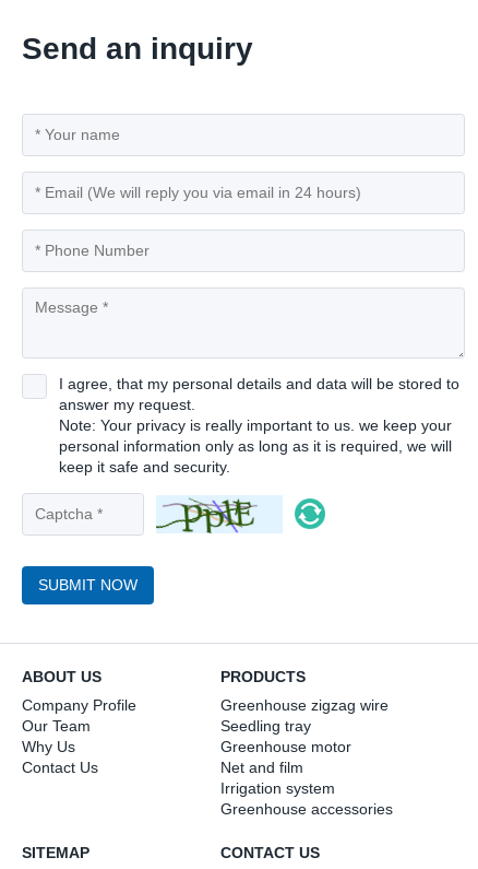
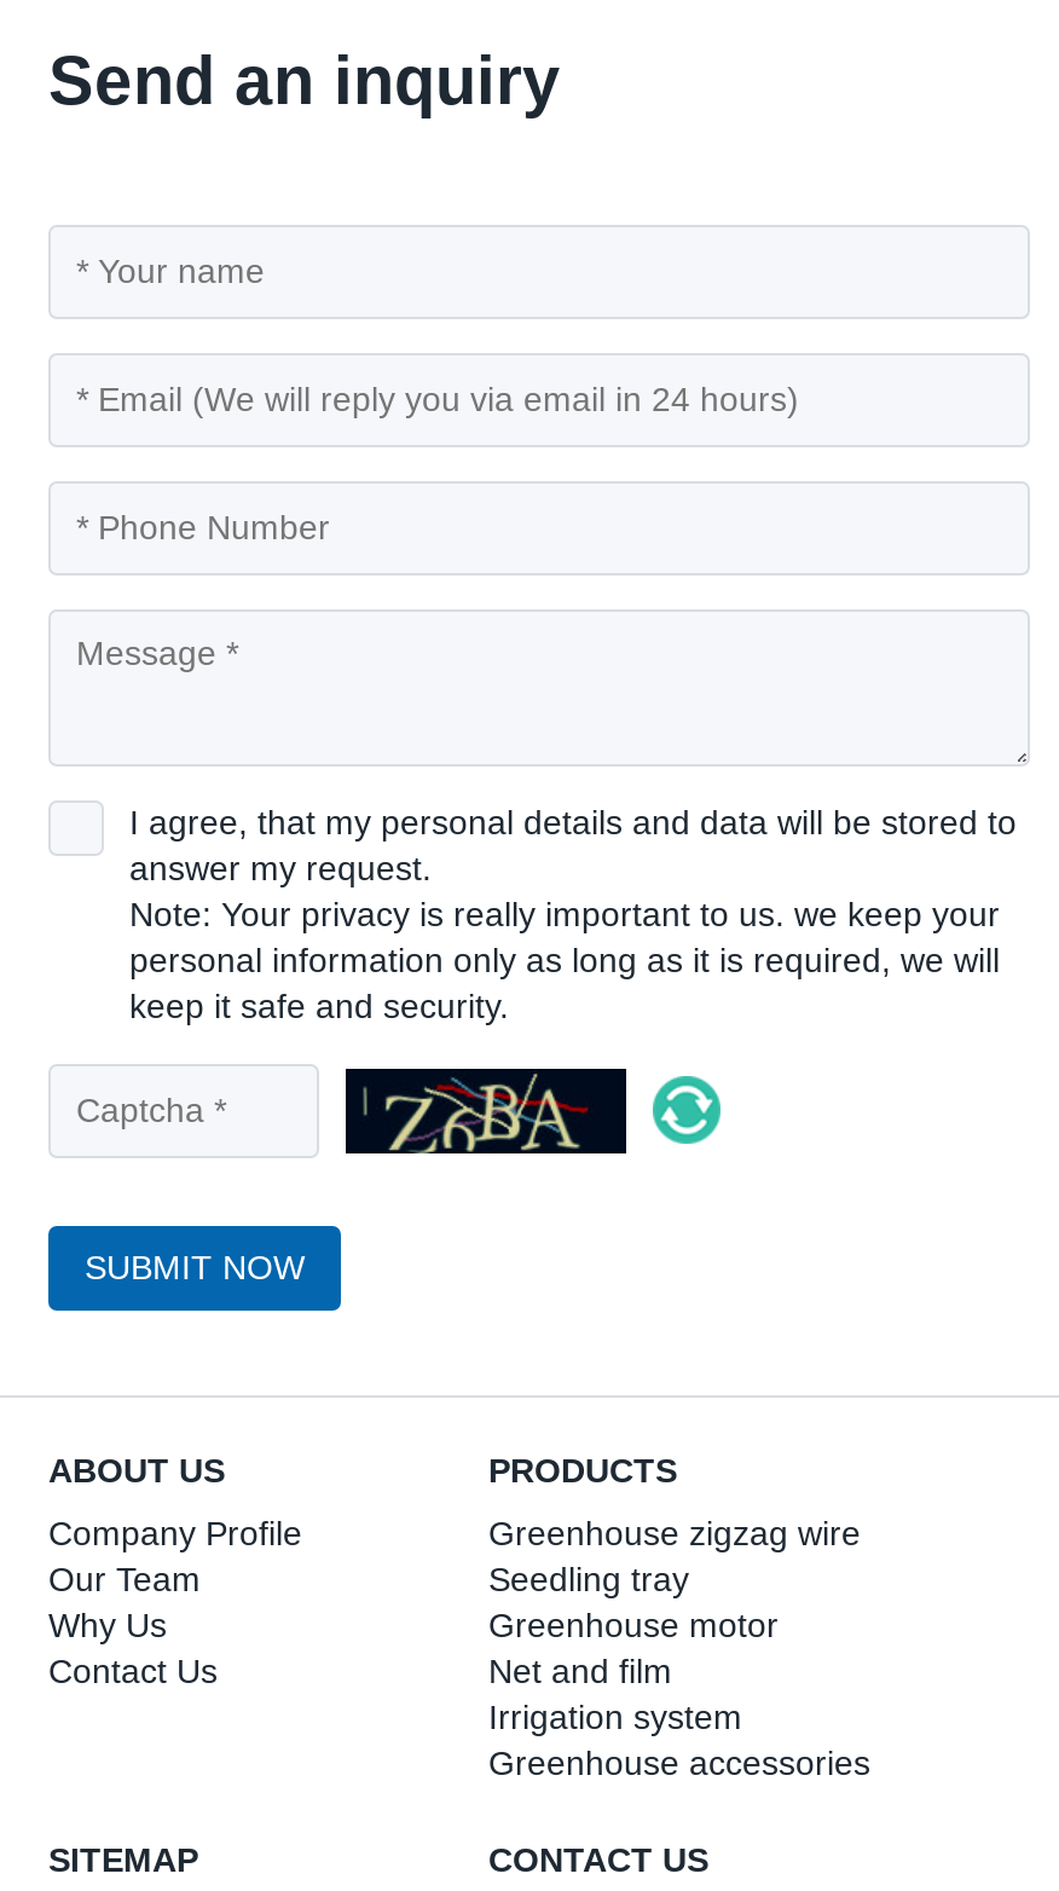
- [image]
+ [image]
